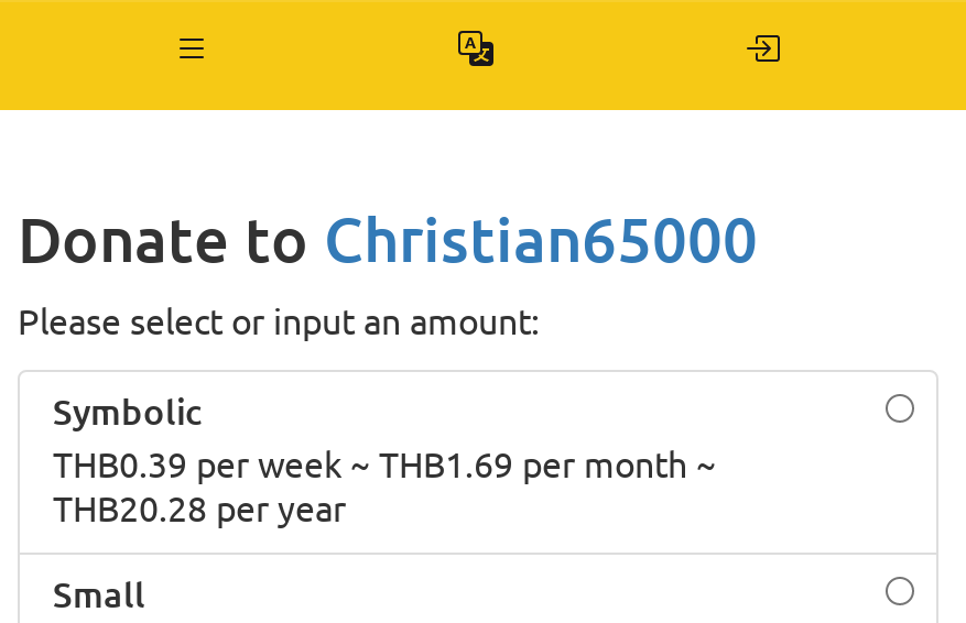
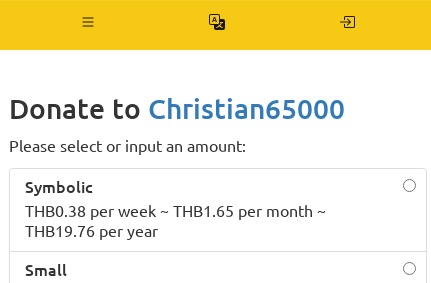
- THB0.39 per week ~ THB1.69 per month ~
+ THB0.38 per week ~ THB1.65 per month ~

- THB20.28 per year
+ THB19.76 per year
